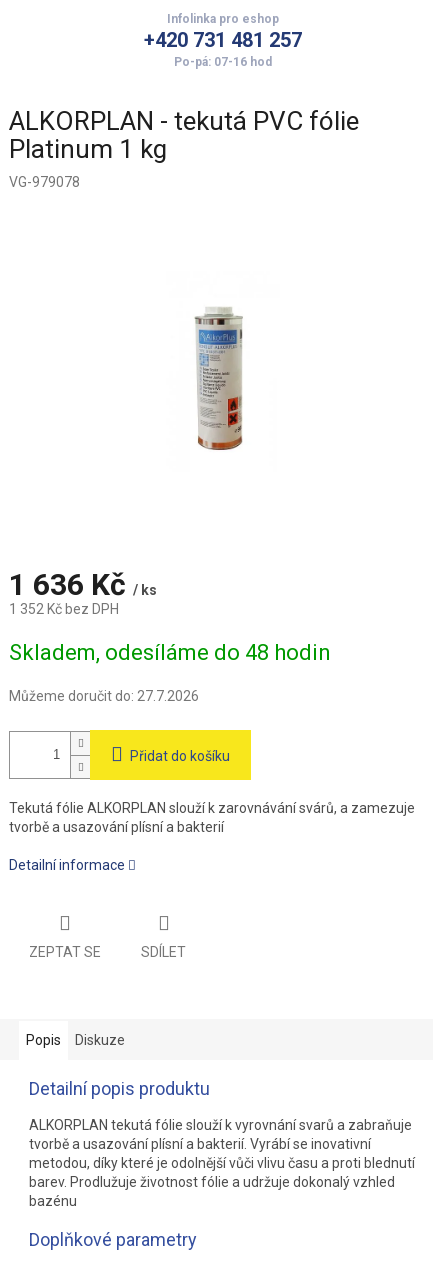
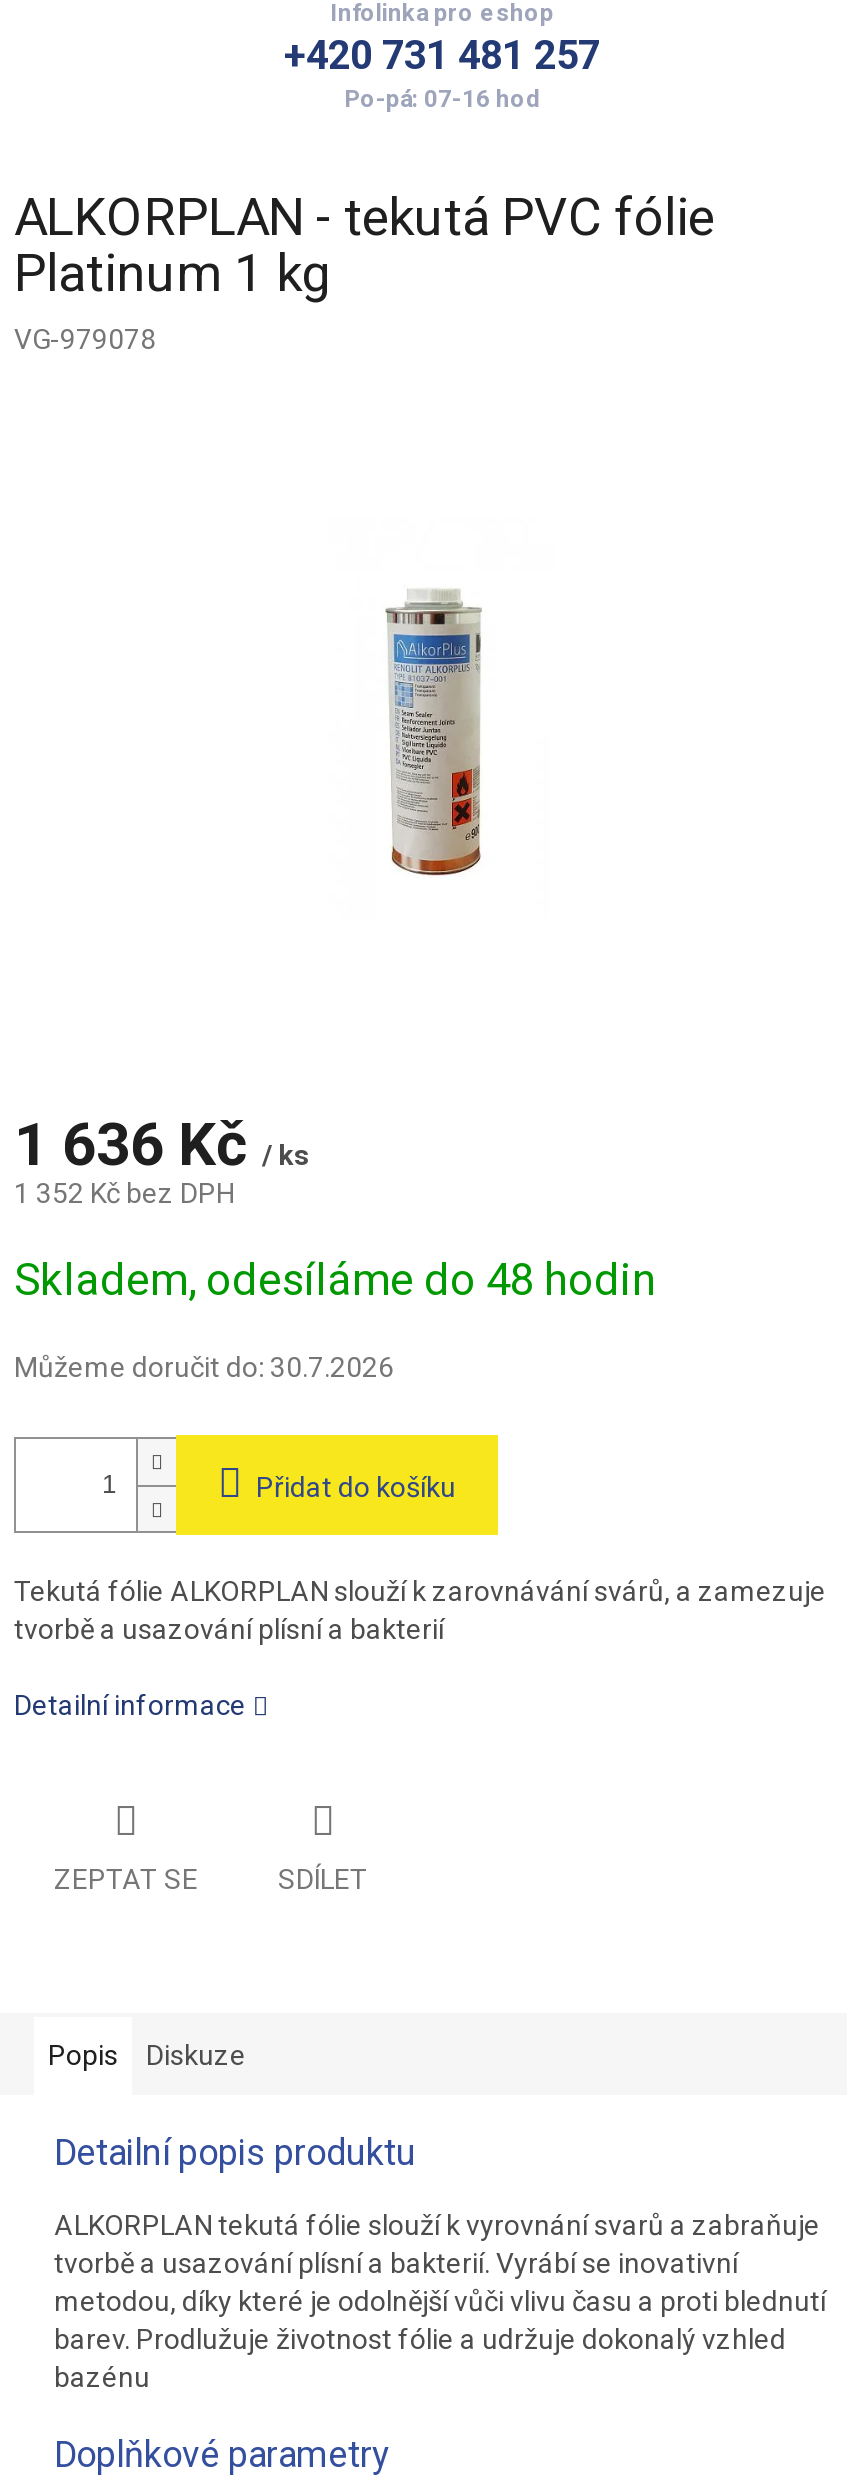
- Můžeme doručit do: 27.7.2026
+ Můžeme doručit do: 30.7.2026
